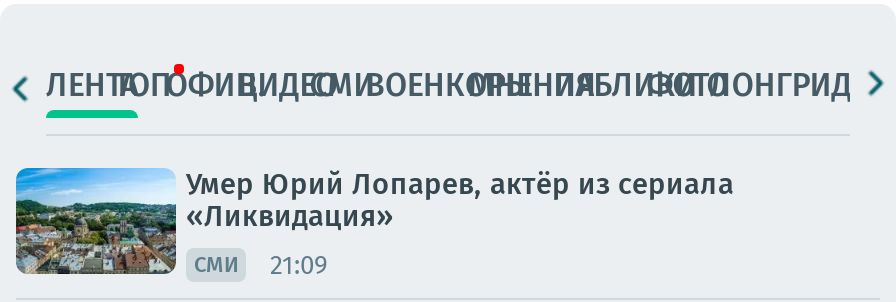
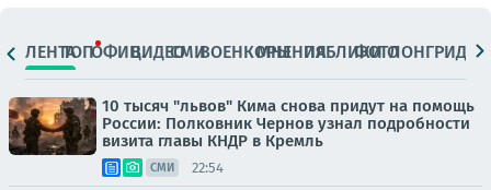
- [image]
- Умер Юрий Лопарев, актёр из сериала
- «Ликвидация»
+ [image]
+ 10 тысяч "львов" Кима снова придут на помощь
+ России: Полковник Чернов узнал подробности
+ визита главы КНДР в Кремль

- СМИ 21:09
+ СМИ 22:54
